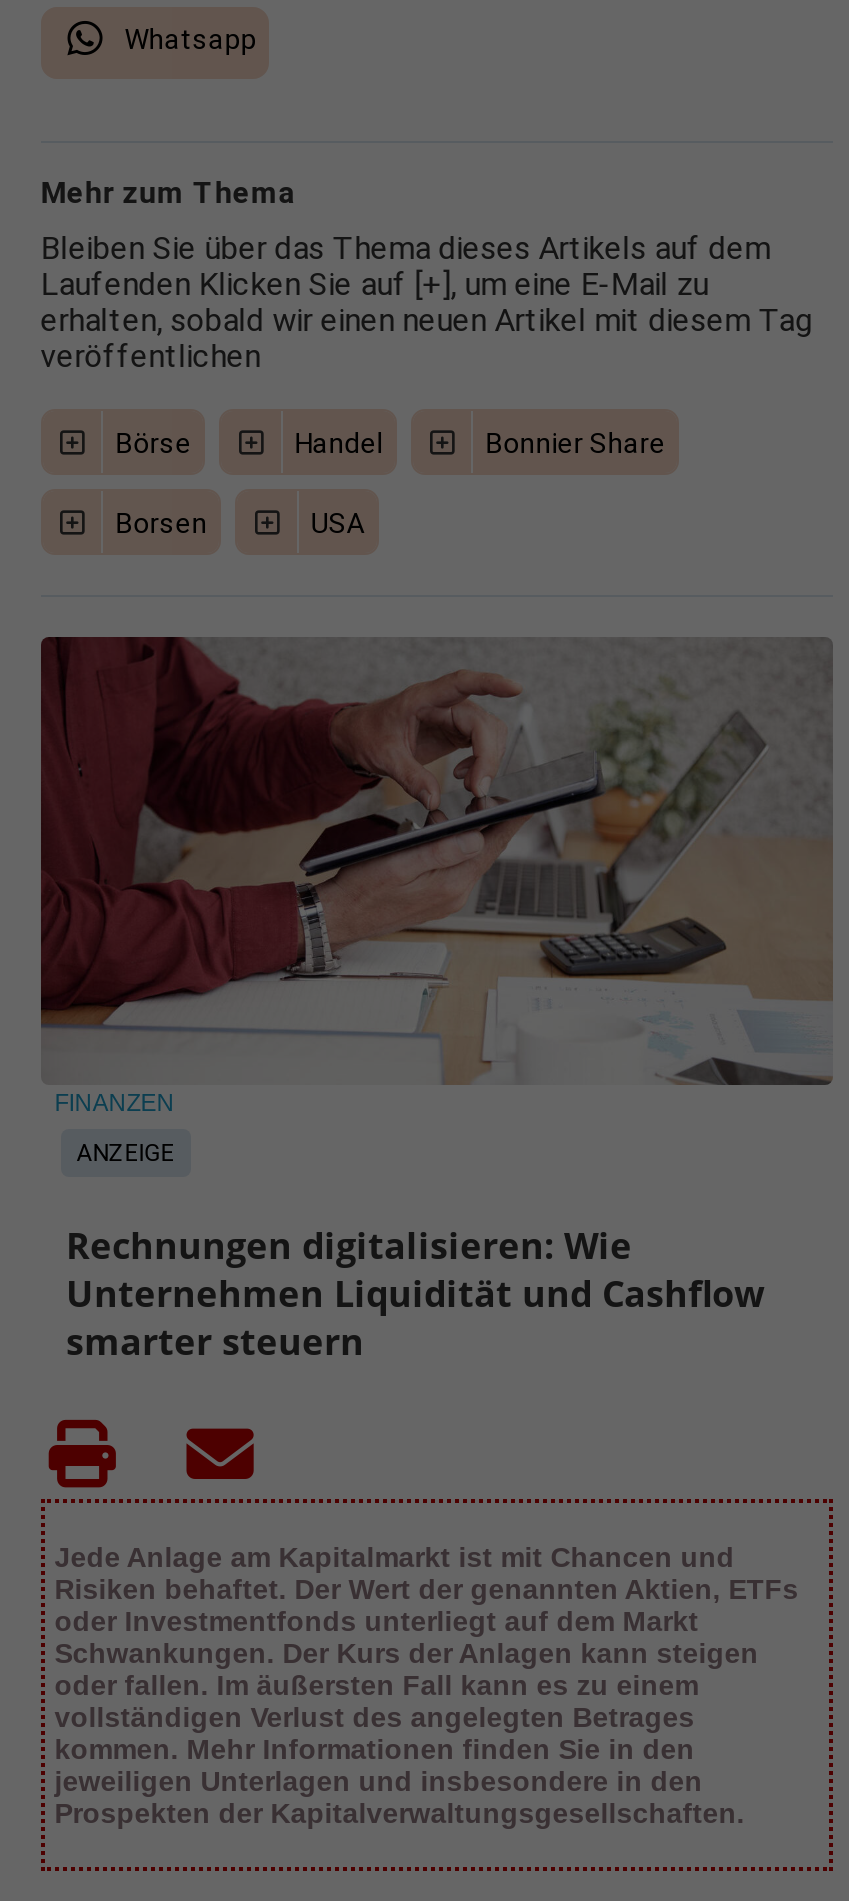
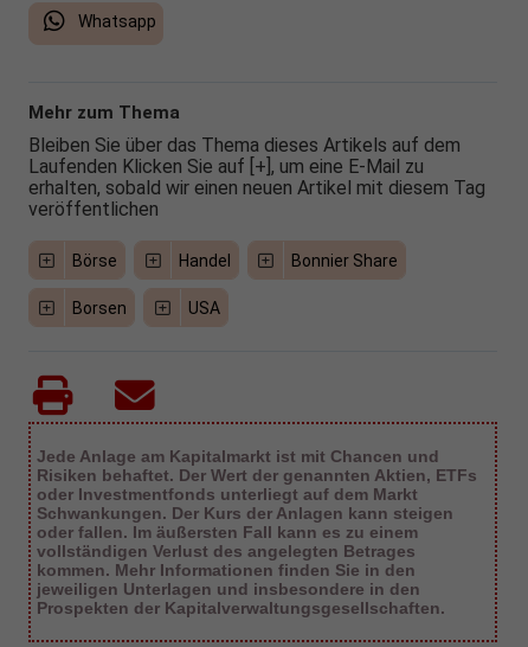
- [image]
- FINANZEN
- Rechnungen digitalisieren: Wie
- Unternehmen Liquidität und Cashflow
- smarter steuern

- ANZEIGE
